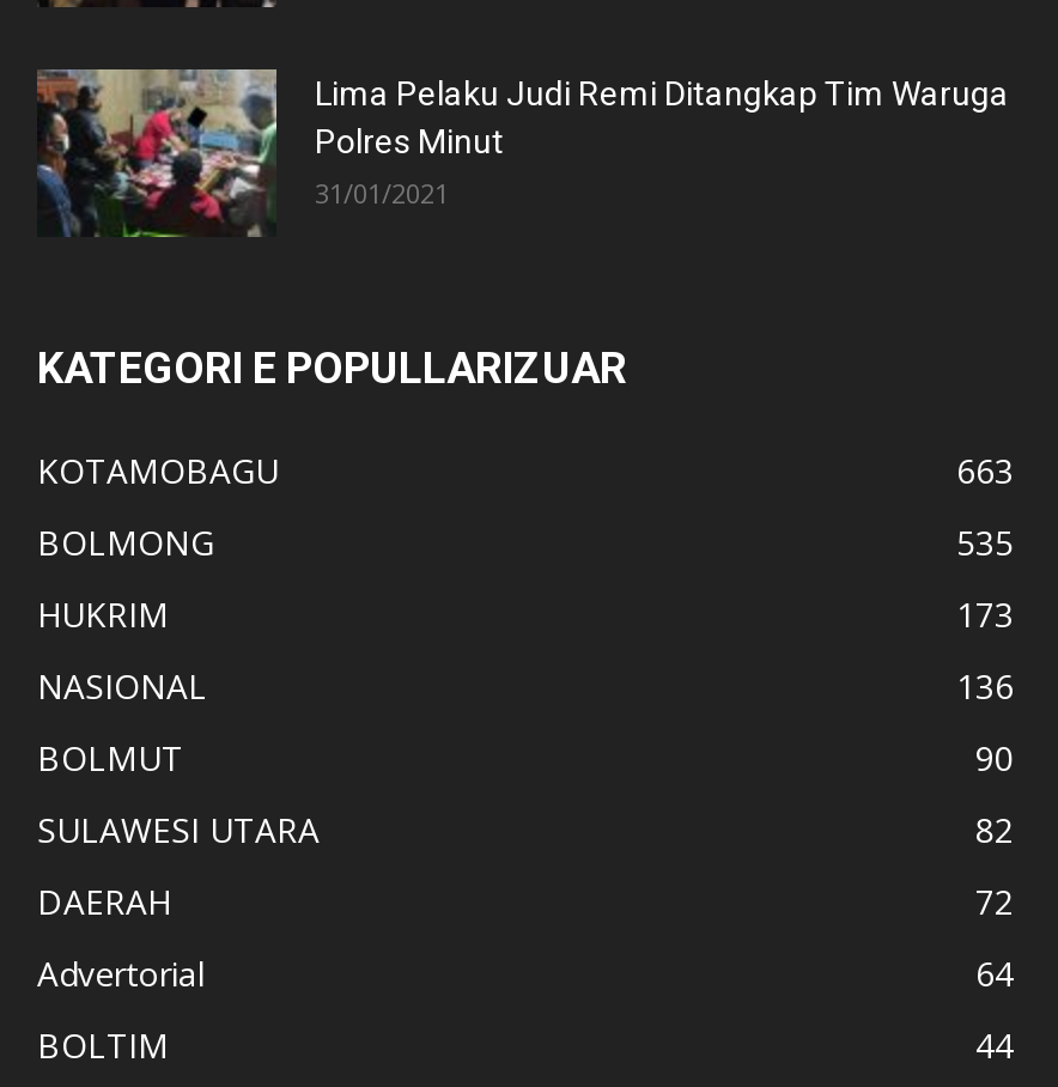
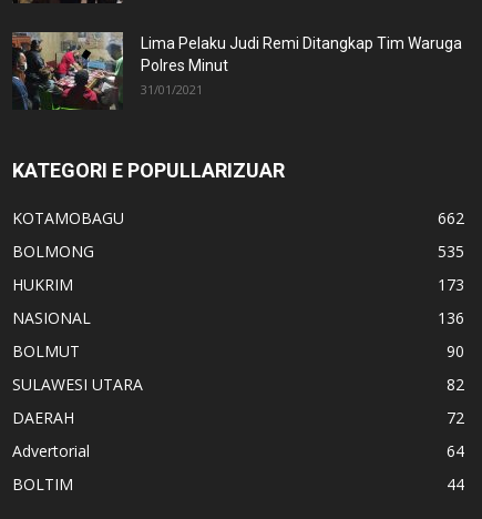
- 663
+ 662
